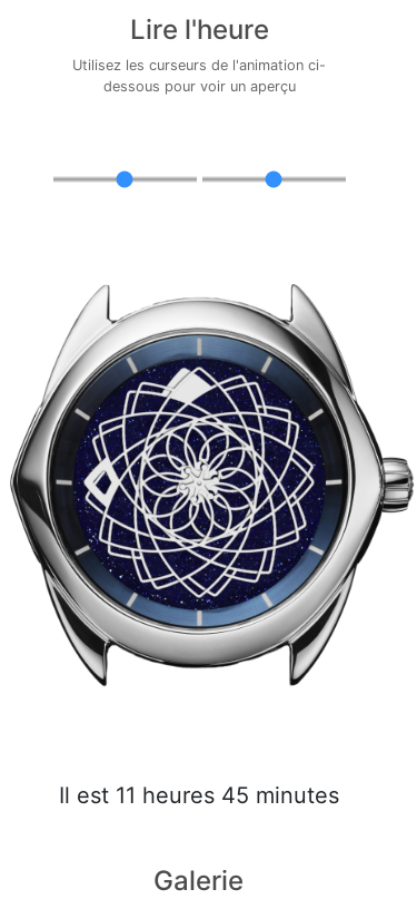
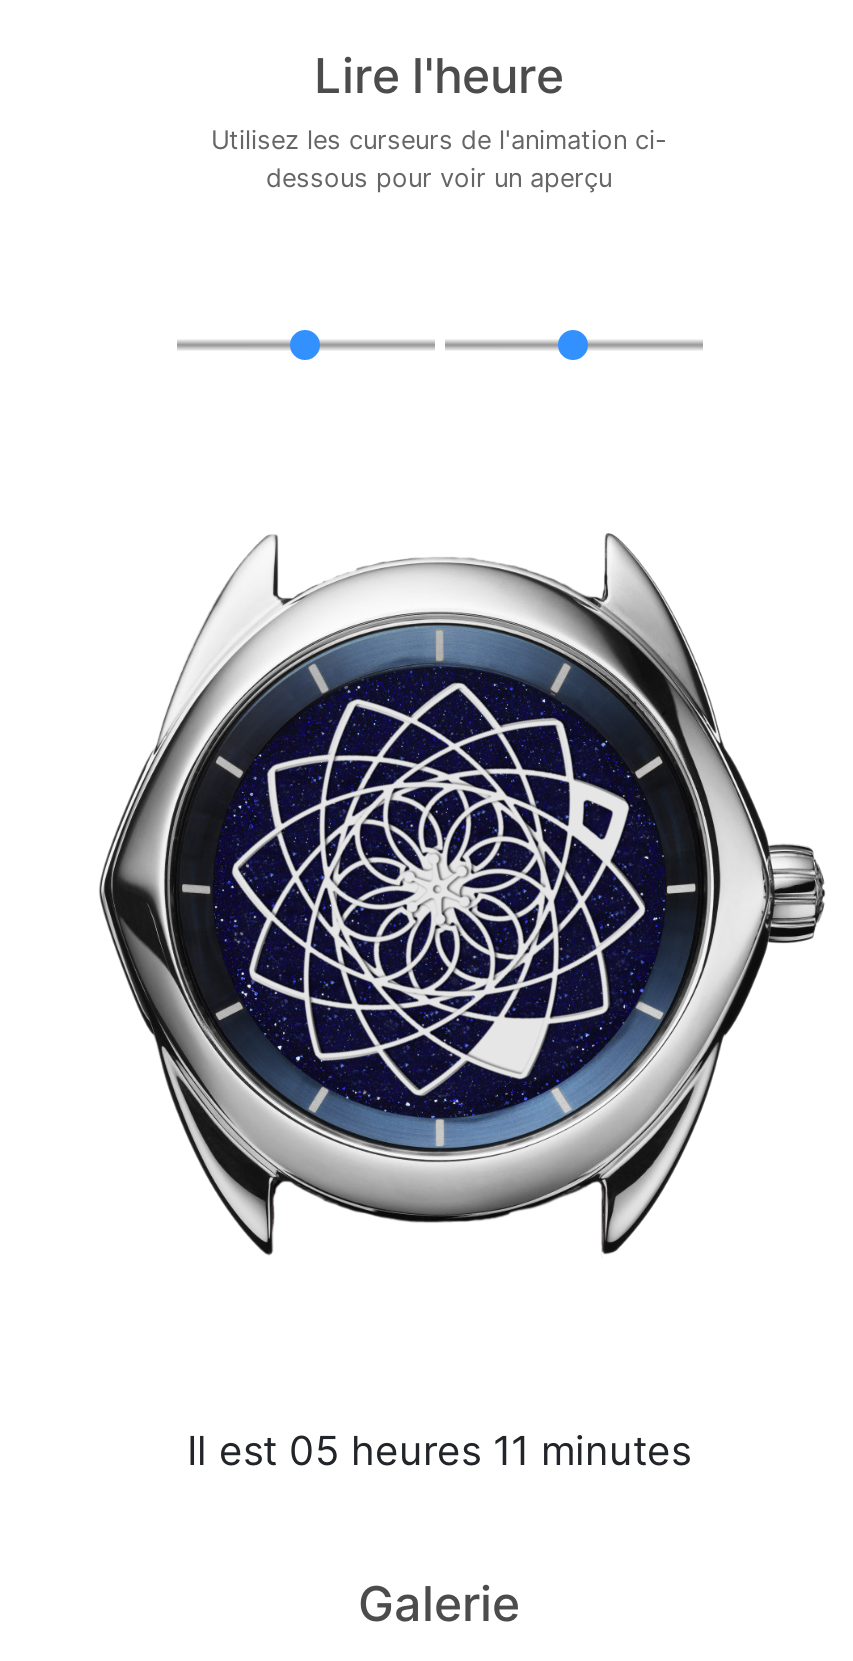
- [image]
+ [image]

- Il est 11 heures 45 minutes
+ Il est 05 heures 11 minutes
